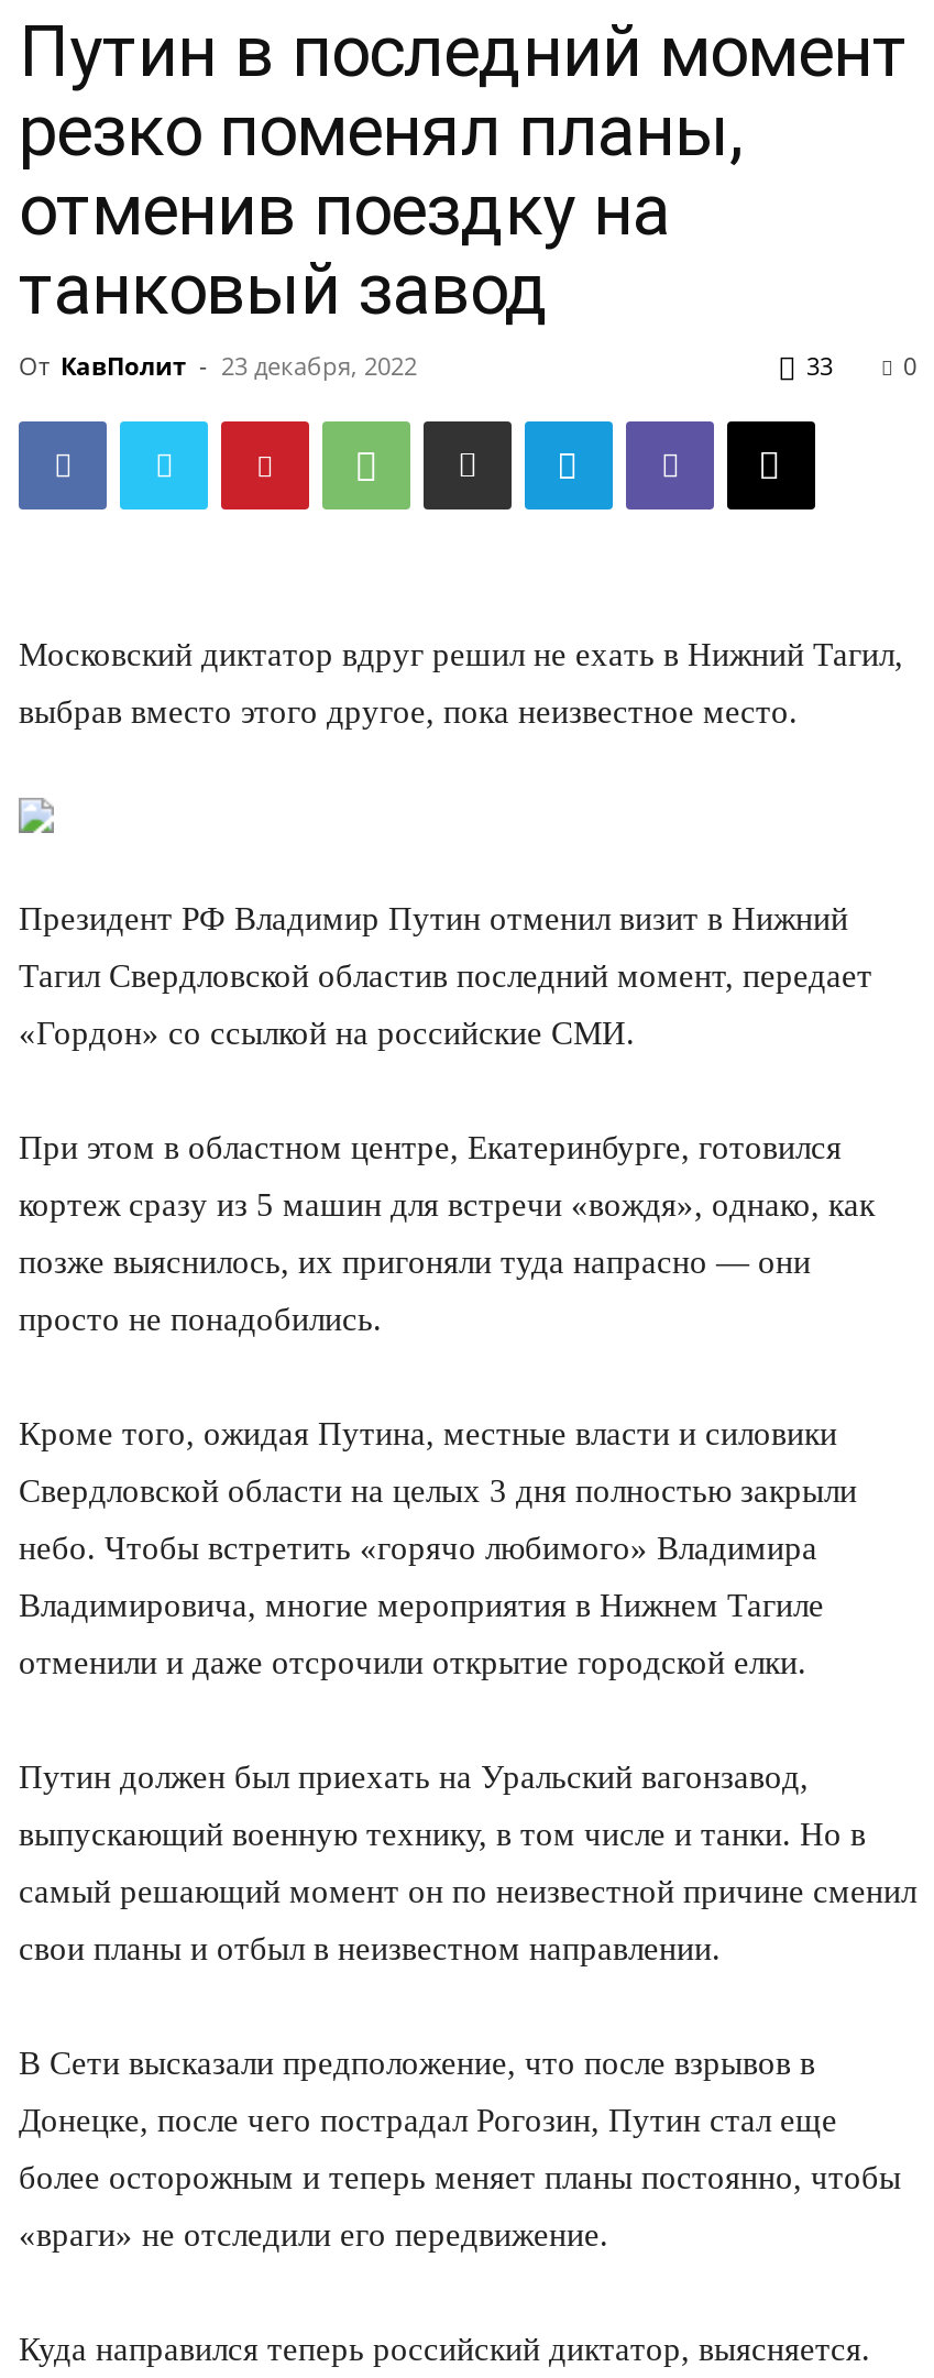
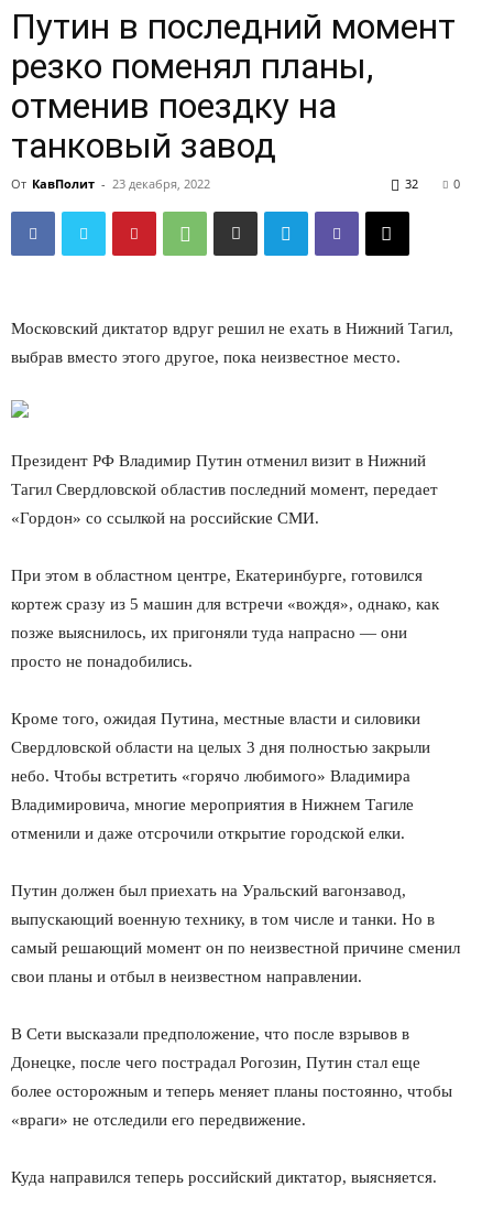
- 33
+ 32
